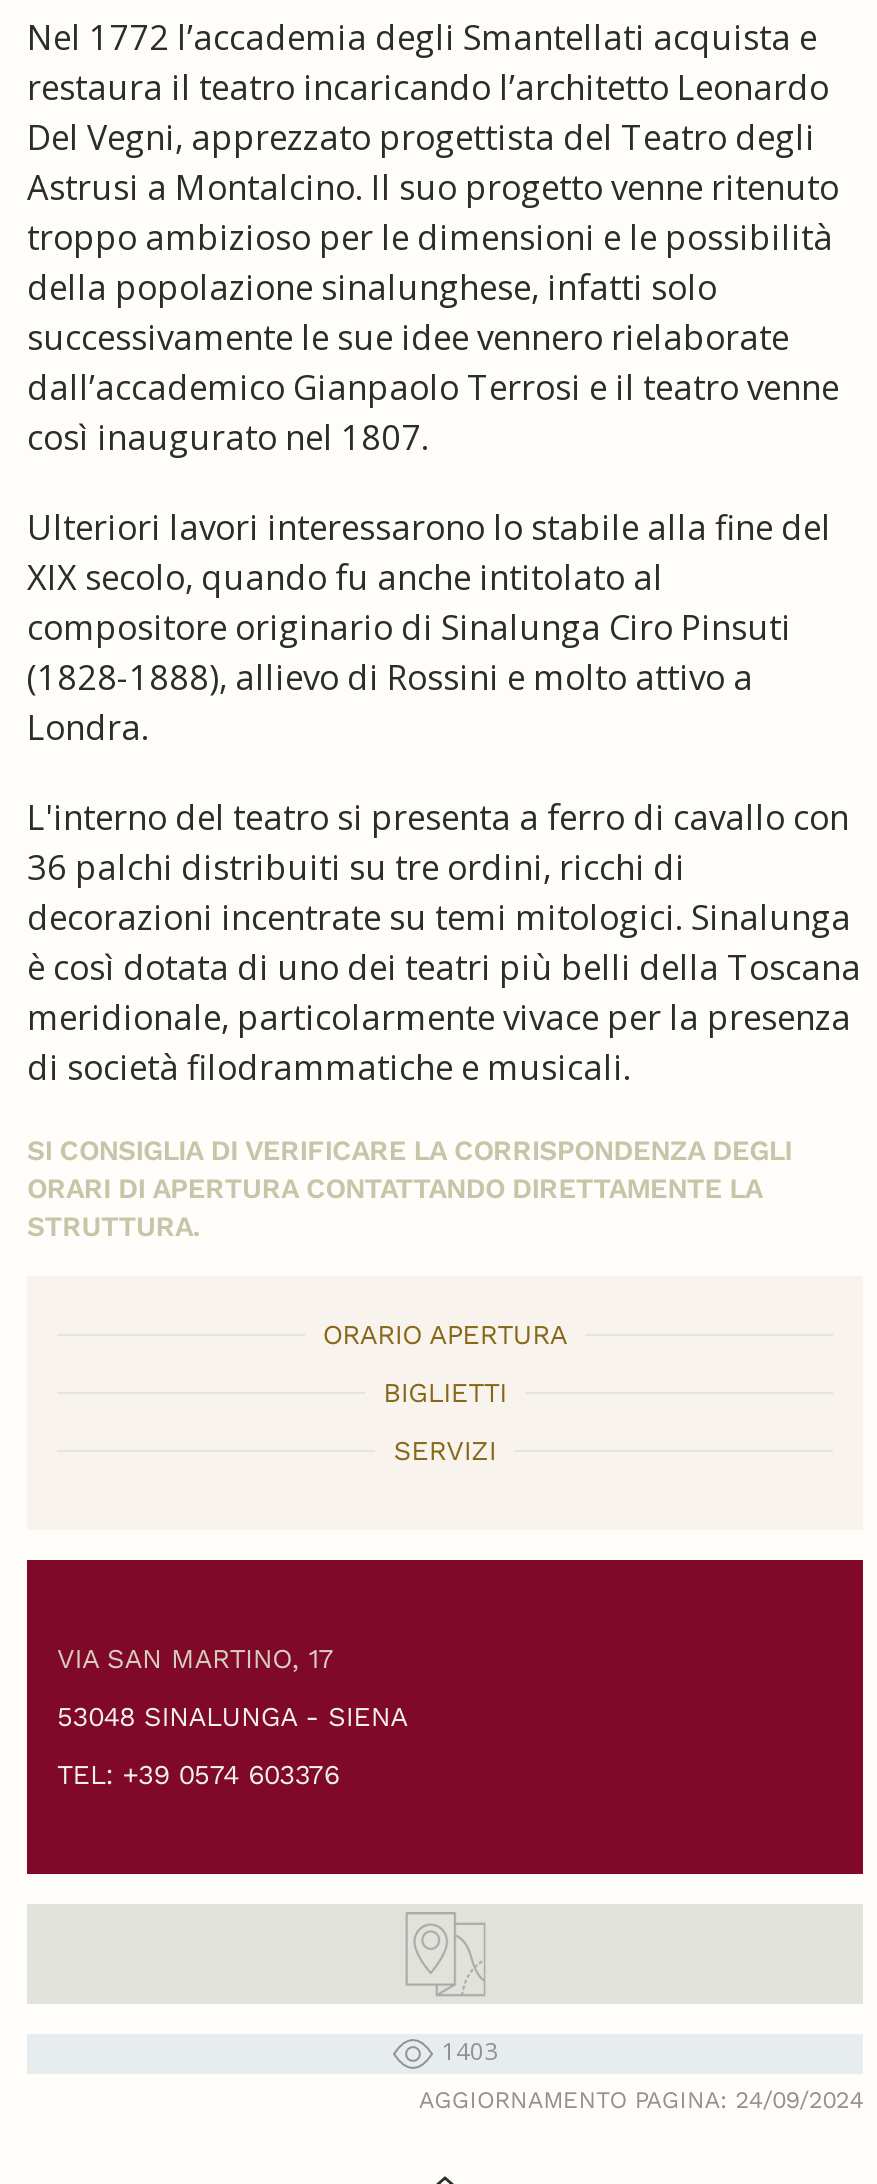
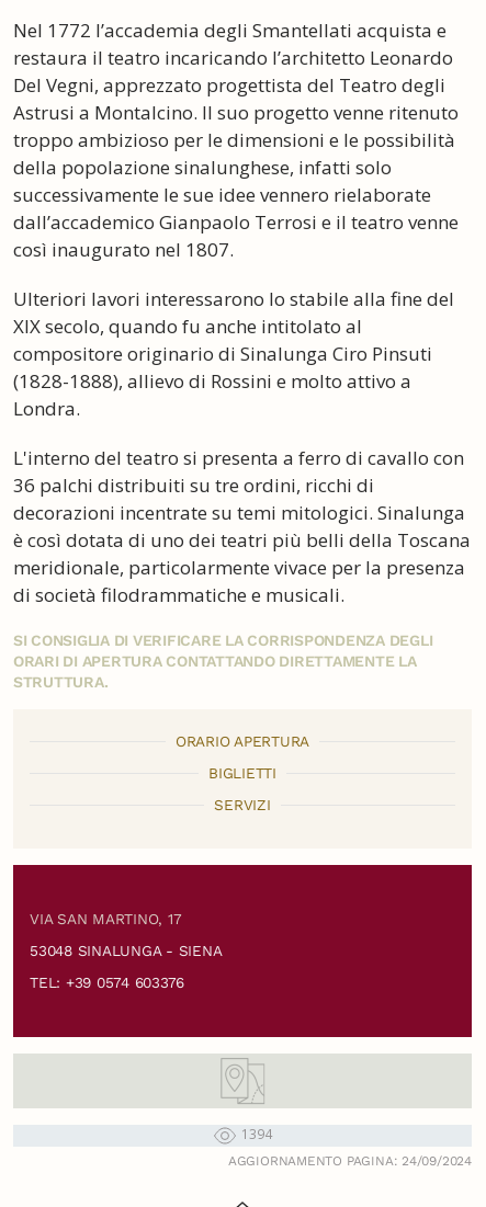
- 1403
+ 1394
